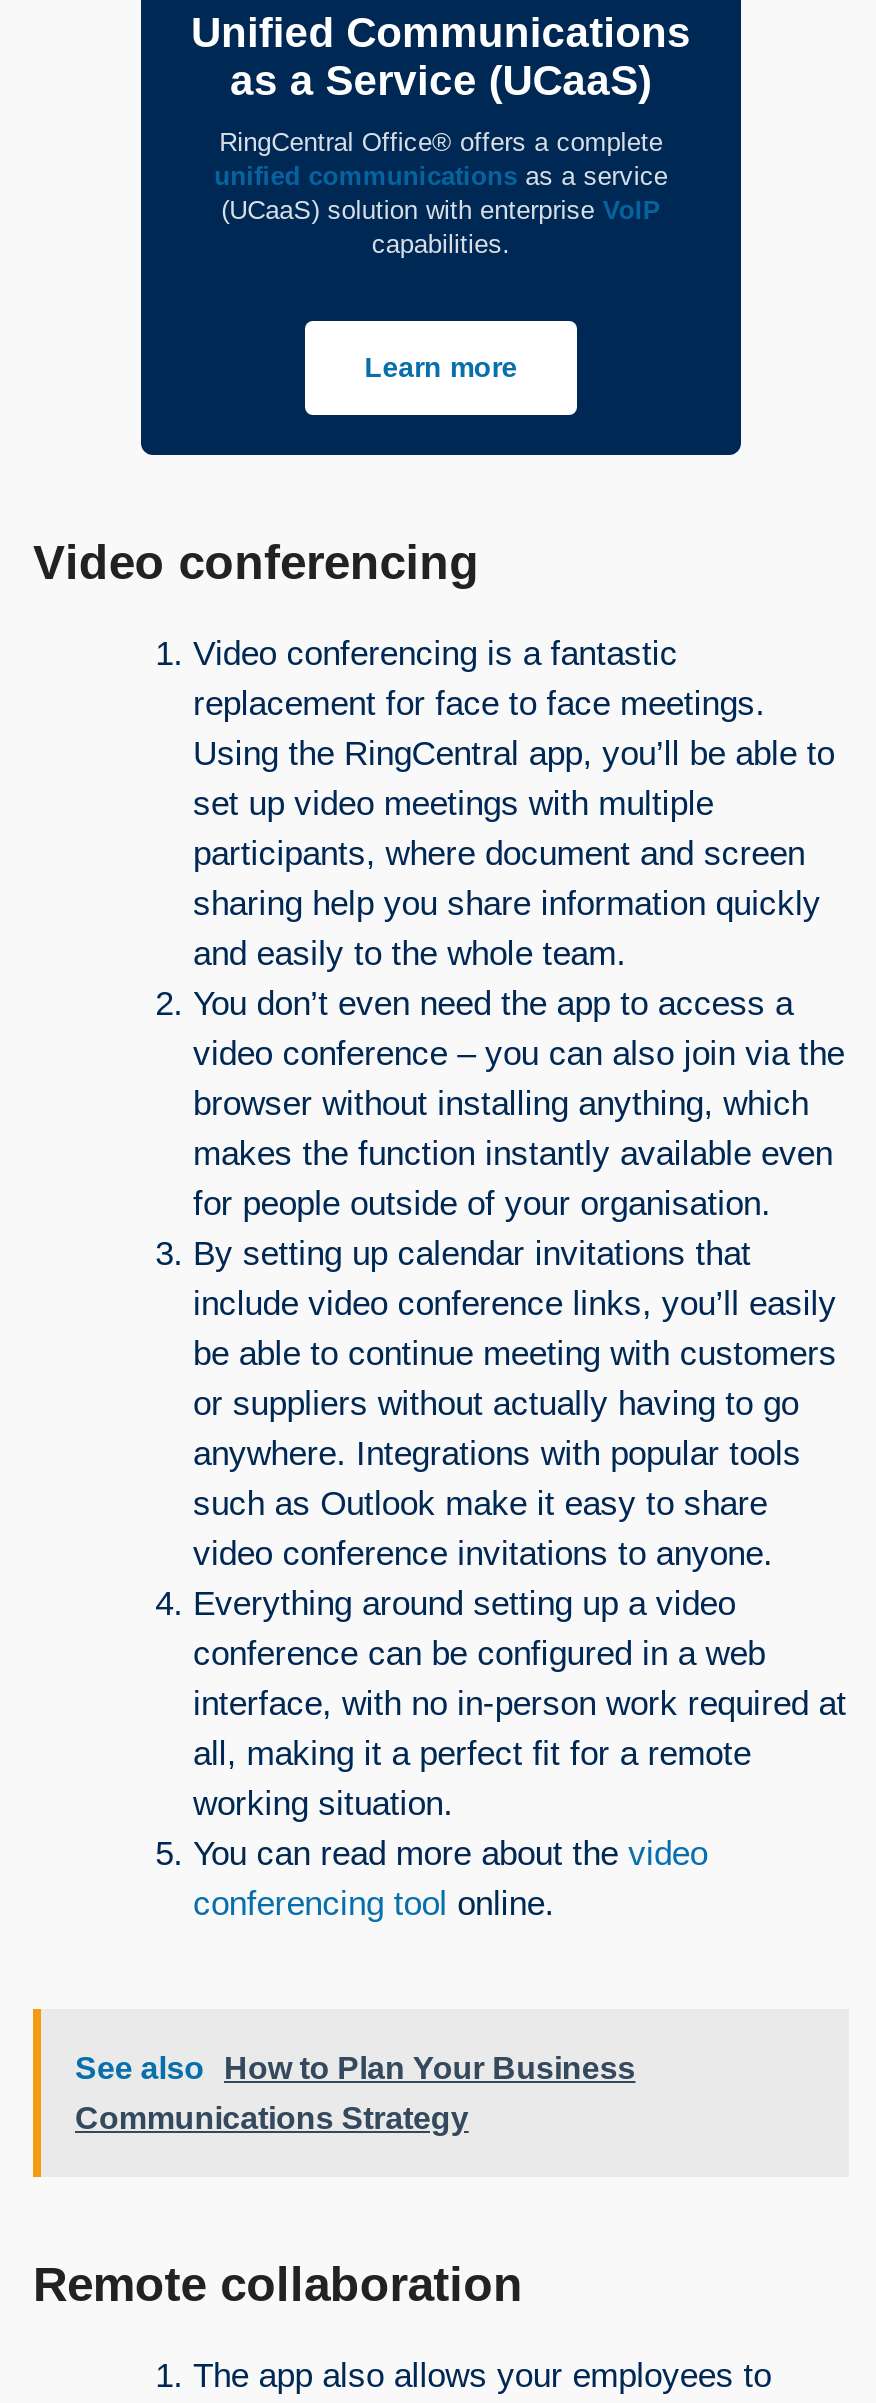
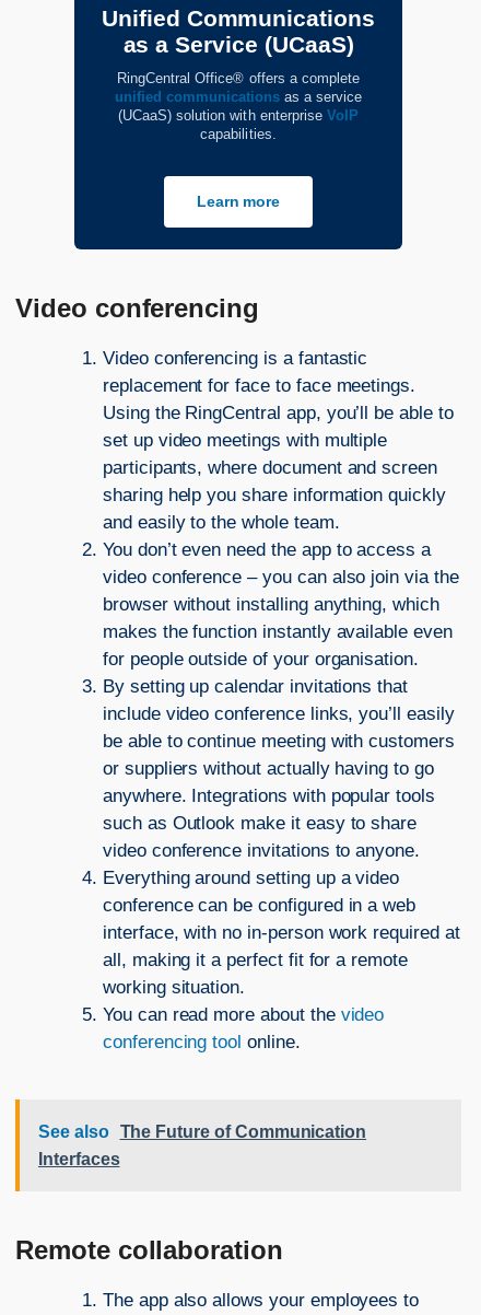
- See also How to Plan Your Business
+ See also The Future of Communication

- Communications Strategy
+ Interfaces
